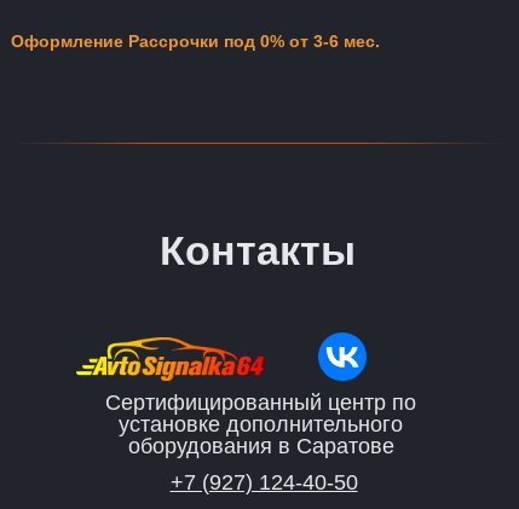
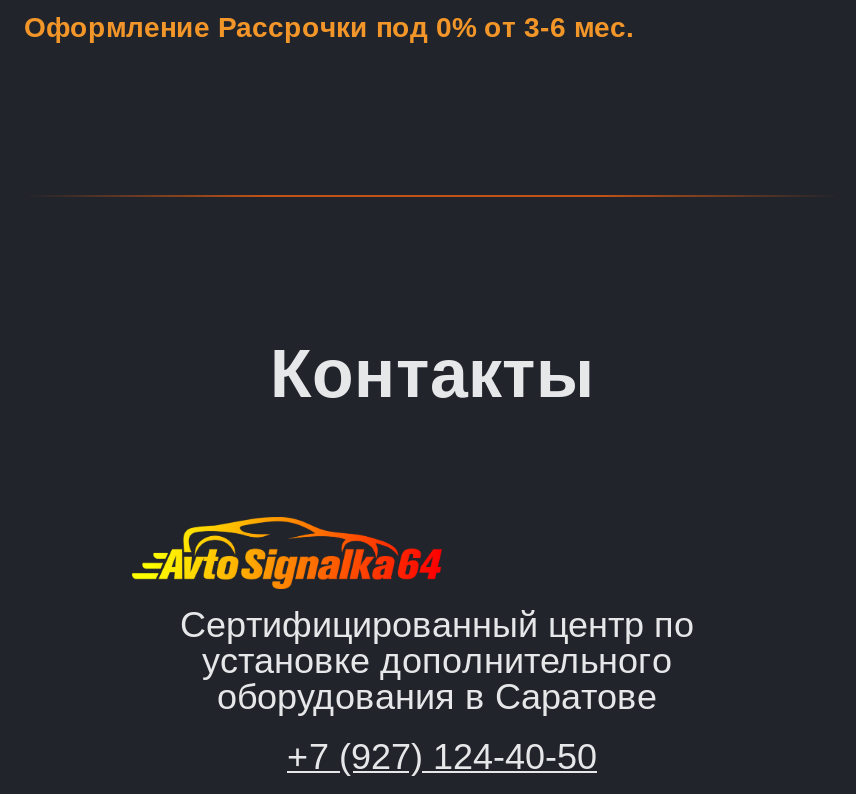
- [image]
